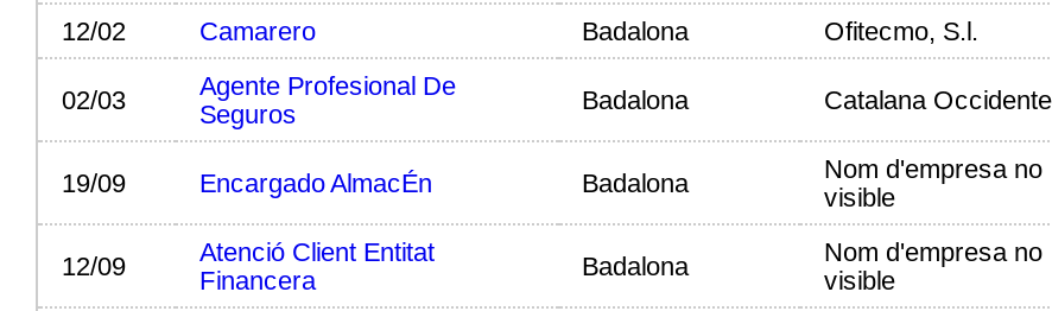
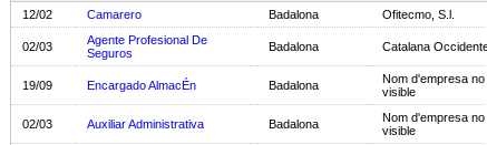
- 12/09
- Atenció Client Entitat
- Financera
+ 02/03
+ Auxiliar Administrativa
